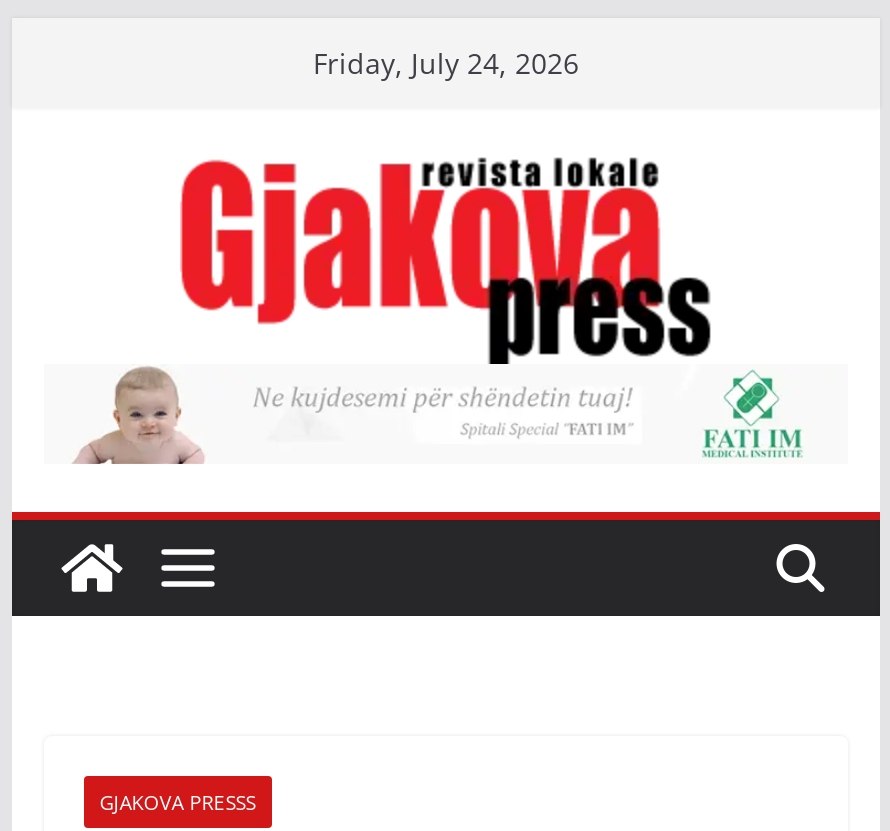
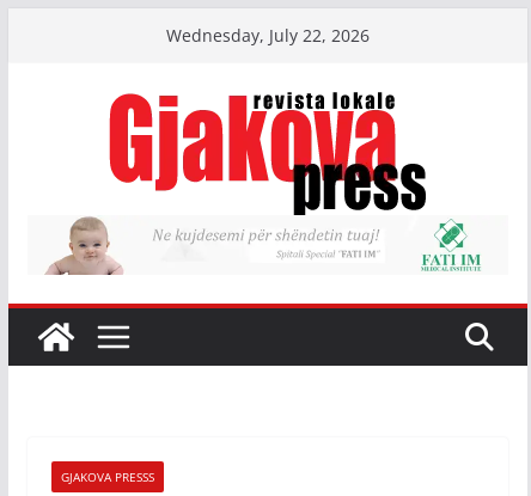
- Friday, July 24, 2026
+ Wednesday, July 22, 2026
